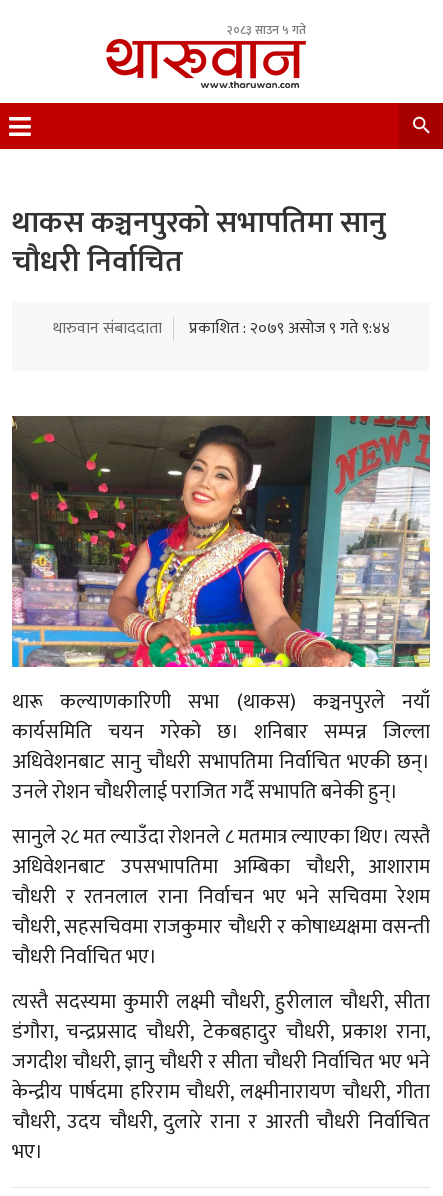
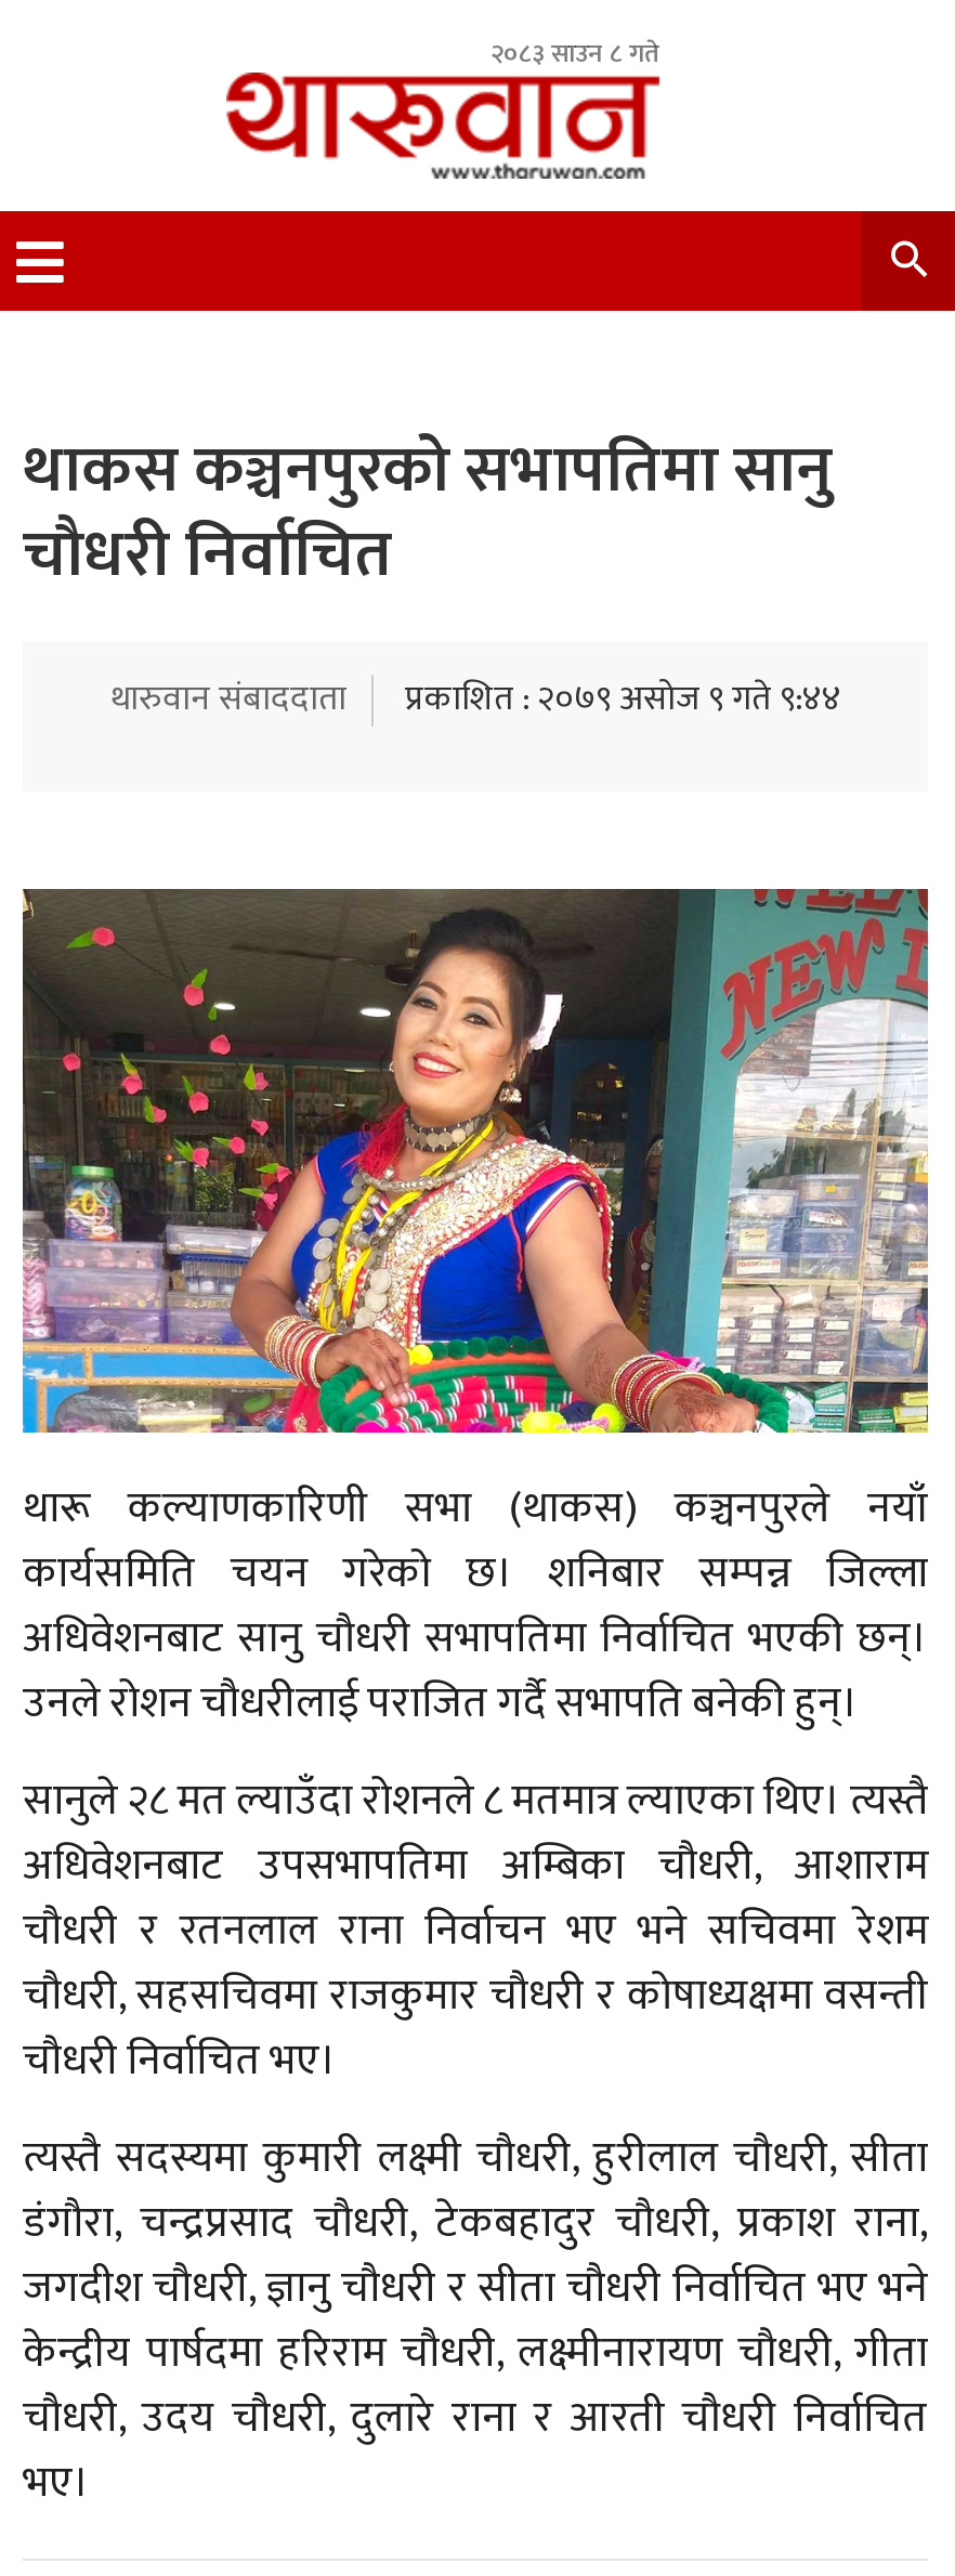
- २०८३ साउन ५ गते
+ २०८३ साउन ८ गते
